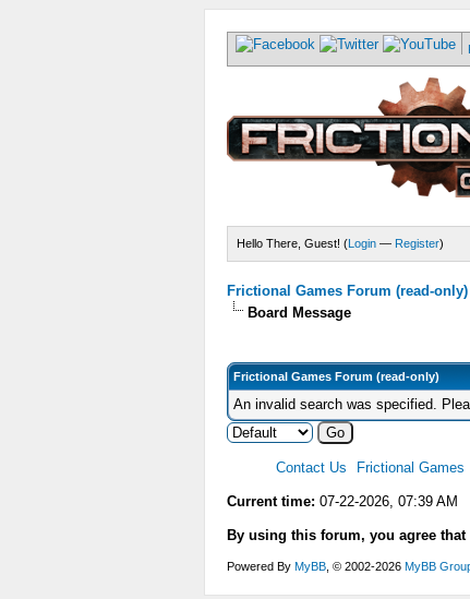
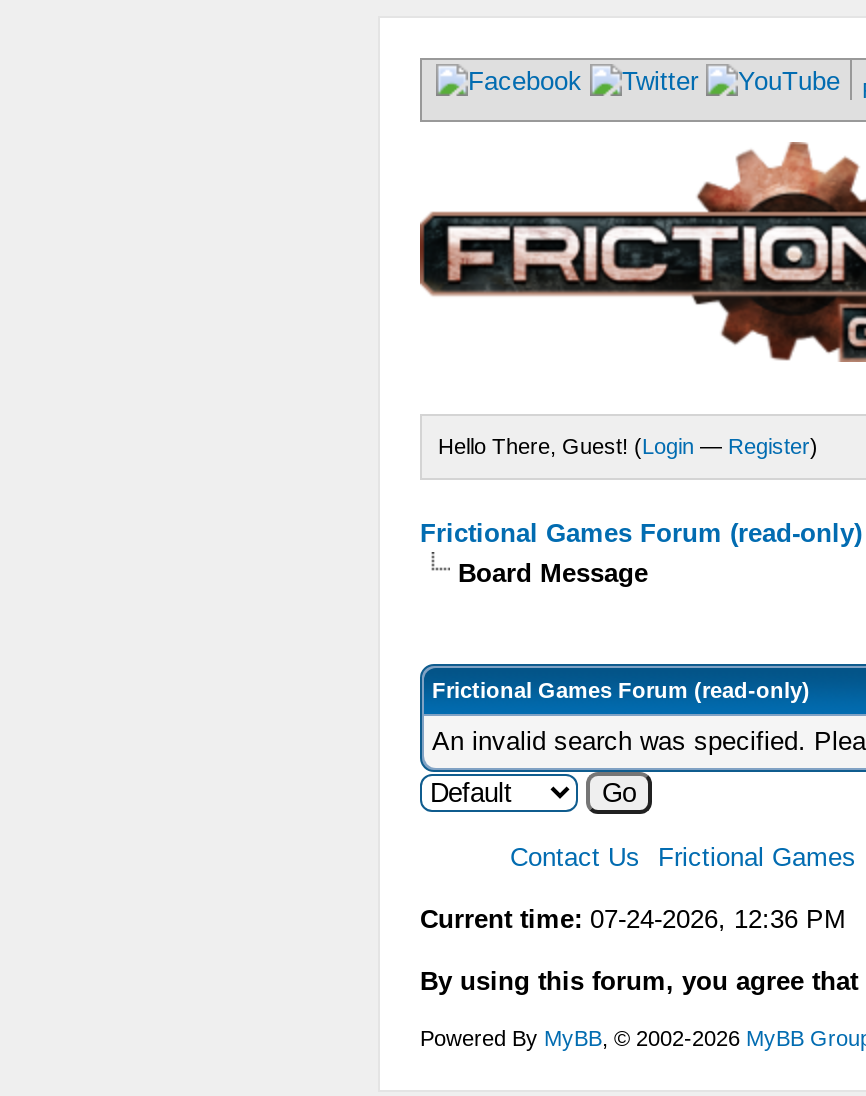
- Current time: 07-22-2026, 07:39 AM
+ Current time: 07-24-2026, 12:36 PM
